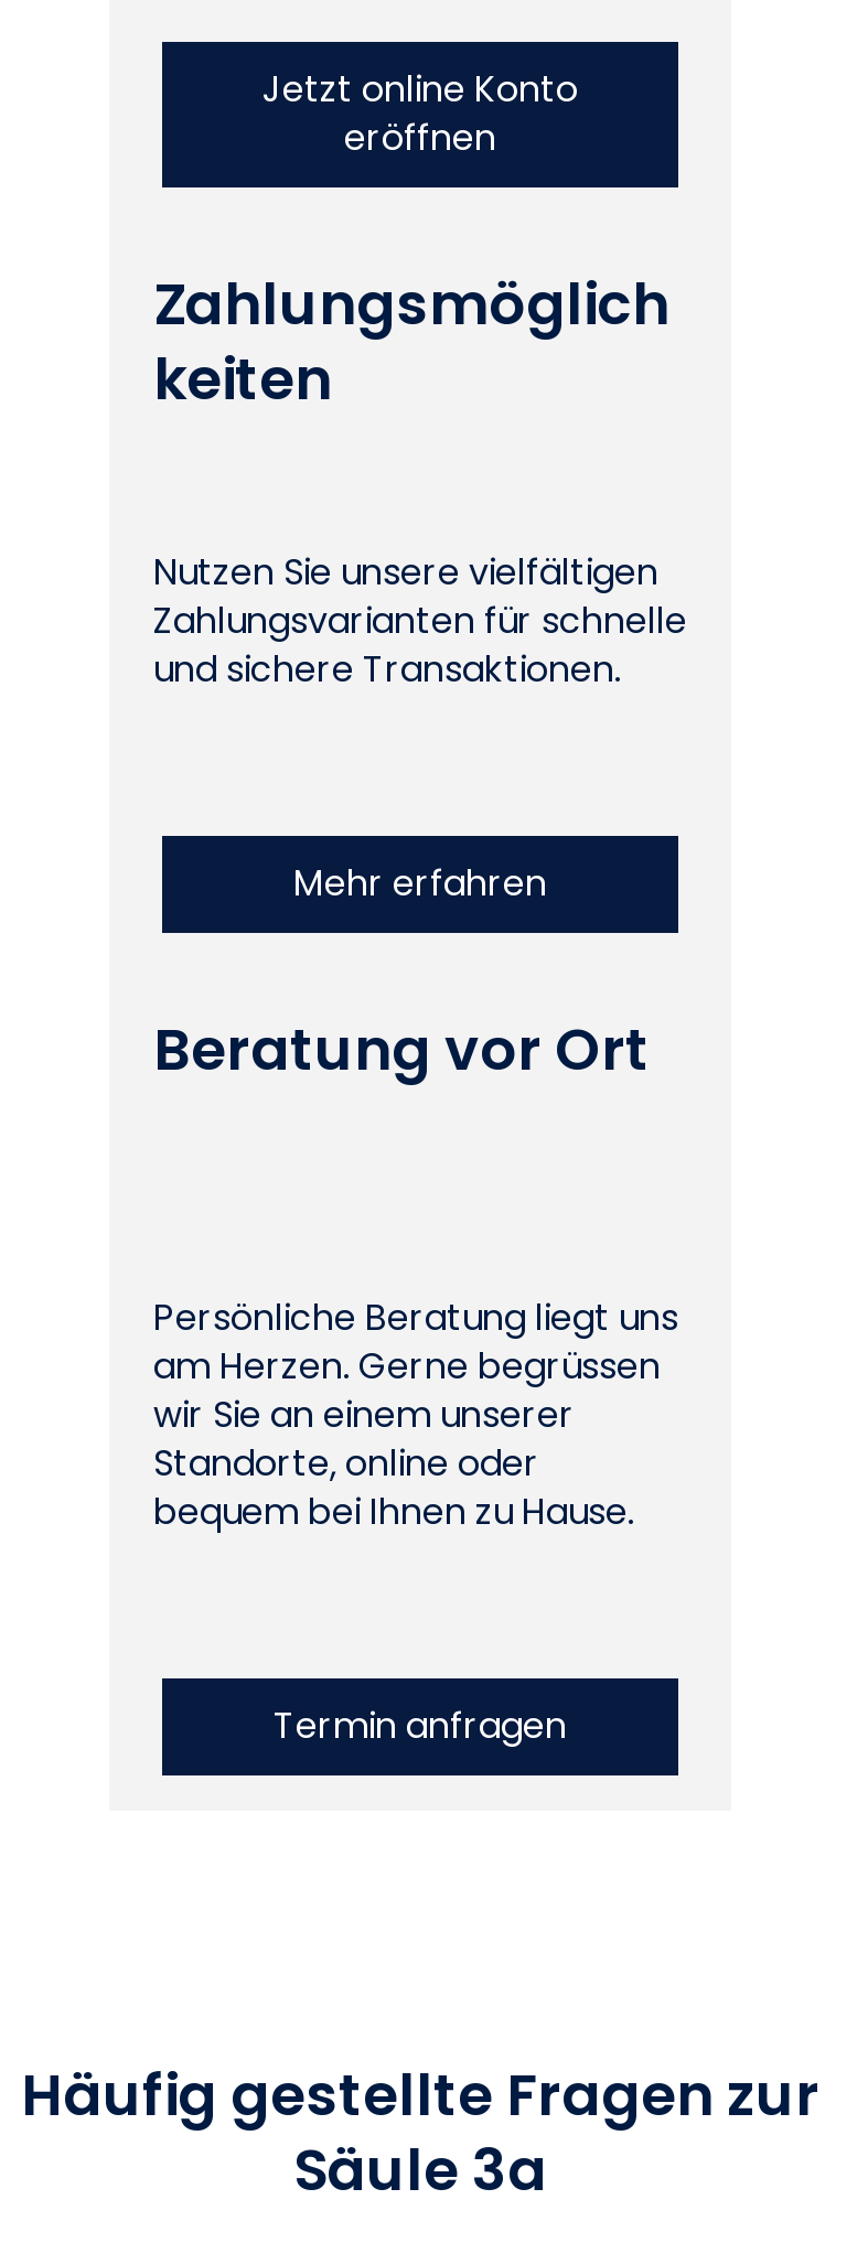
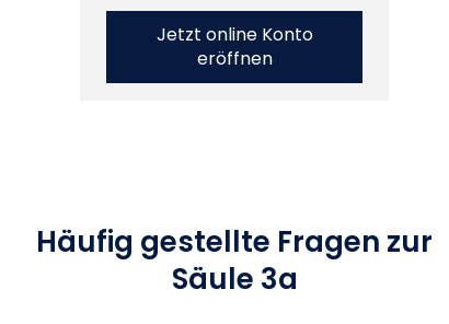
- Zahlungsmöglich
- keiten
- Nutzen Sie unsere vielfältigen
- Zahlungsvarianten für schnelle
- und sichere Transaktionen.

- Mehr erfahren
- Beratung vor Ort

- Persönliche Beratung liegt uns
- am Herzen. Gerne begrüssen
- wir Sie an einem unserer
- Standorte, online oder
- bequem bei Ihnen zu Hause.

- Termin anfragen
